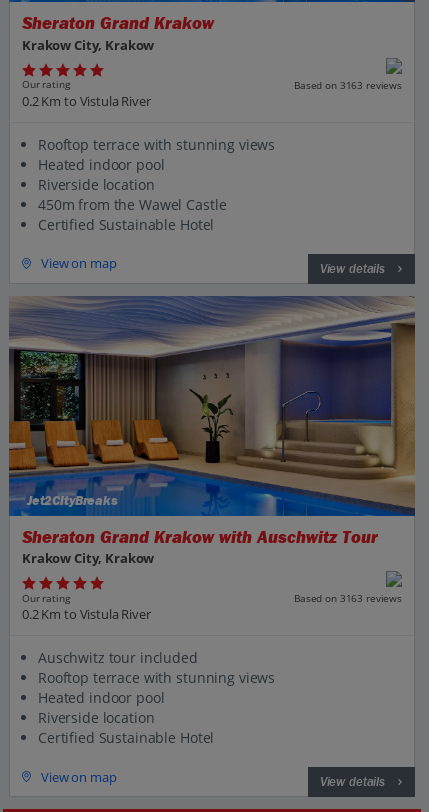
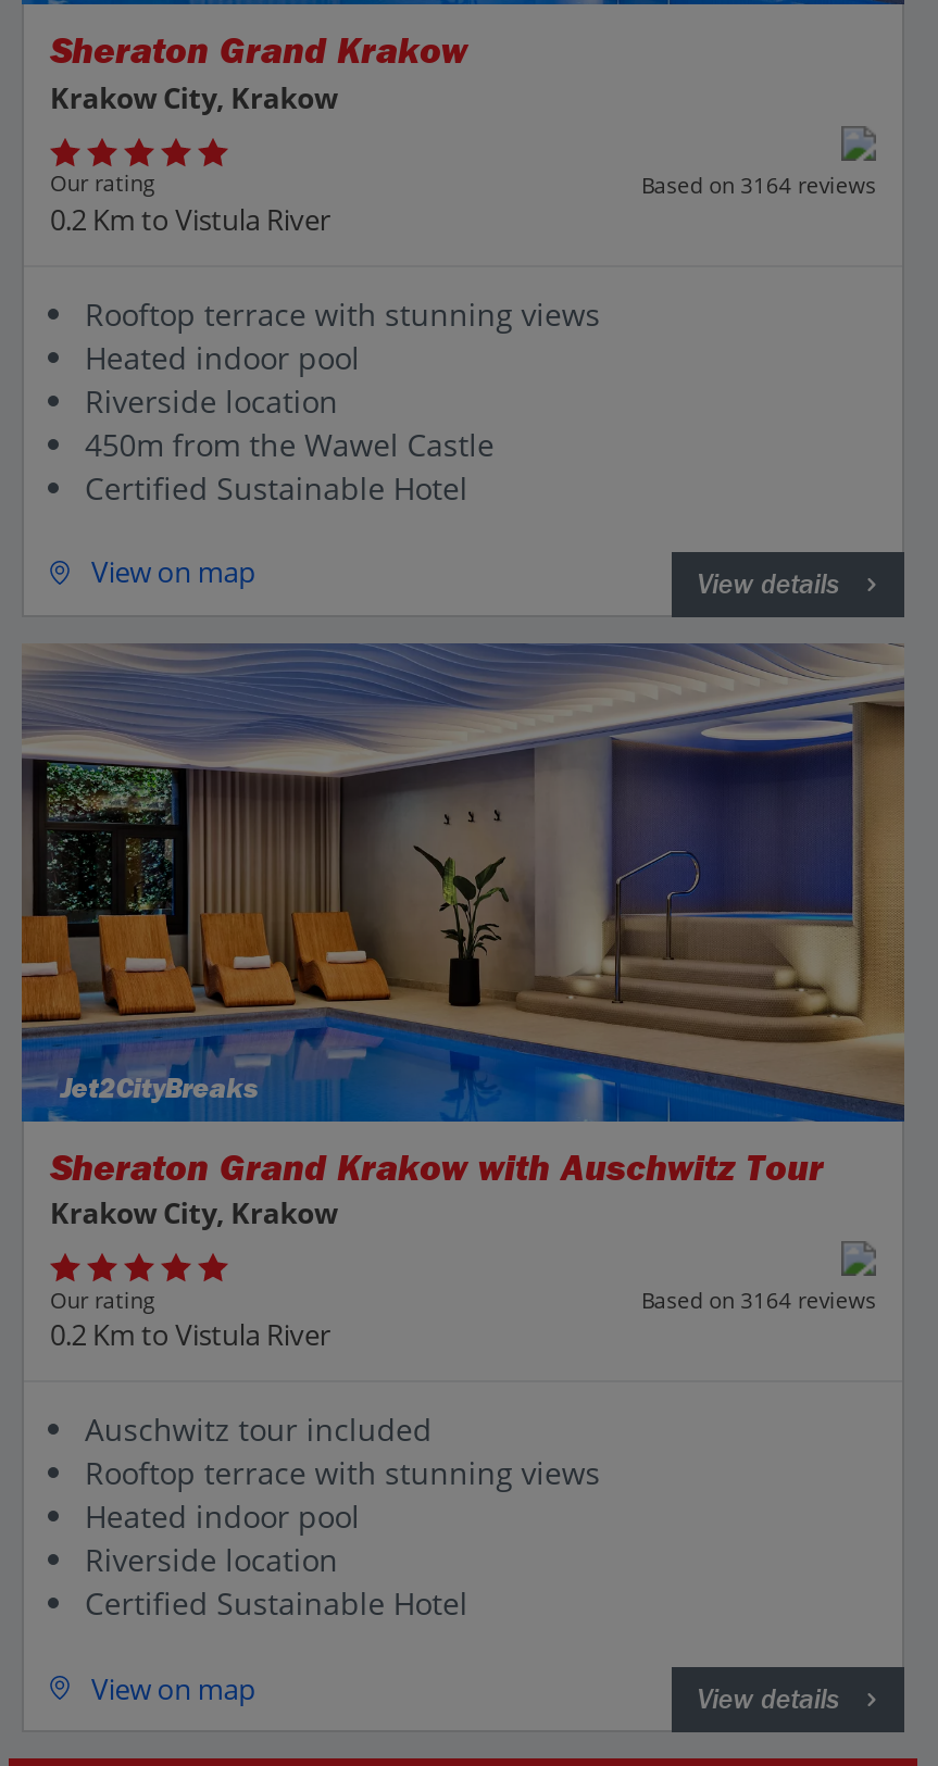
- Based on 3163 reviews
+ Based on 3164 reviews

- Based on 3163 reviews
+ Based on 3164 reviews
